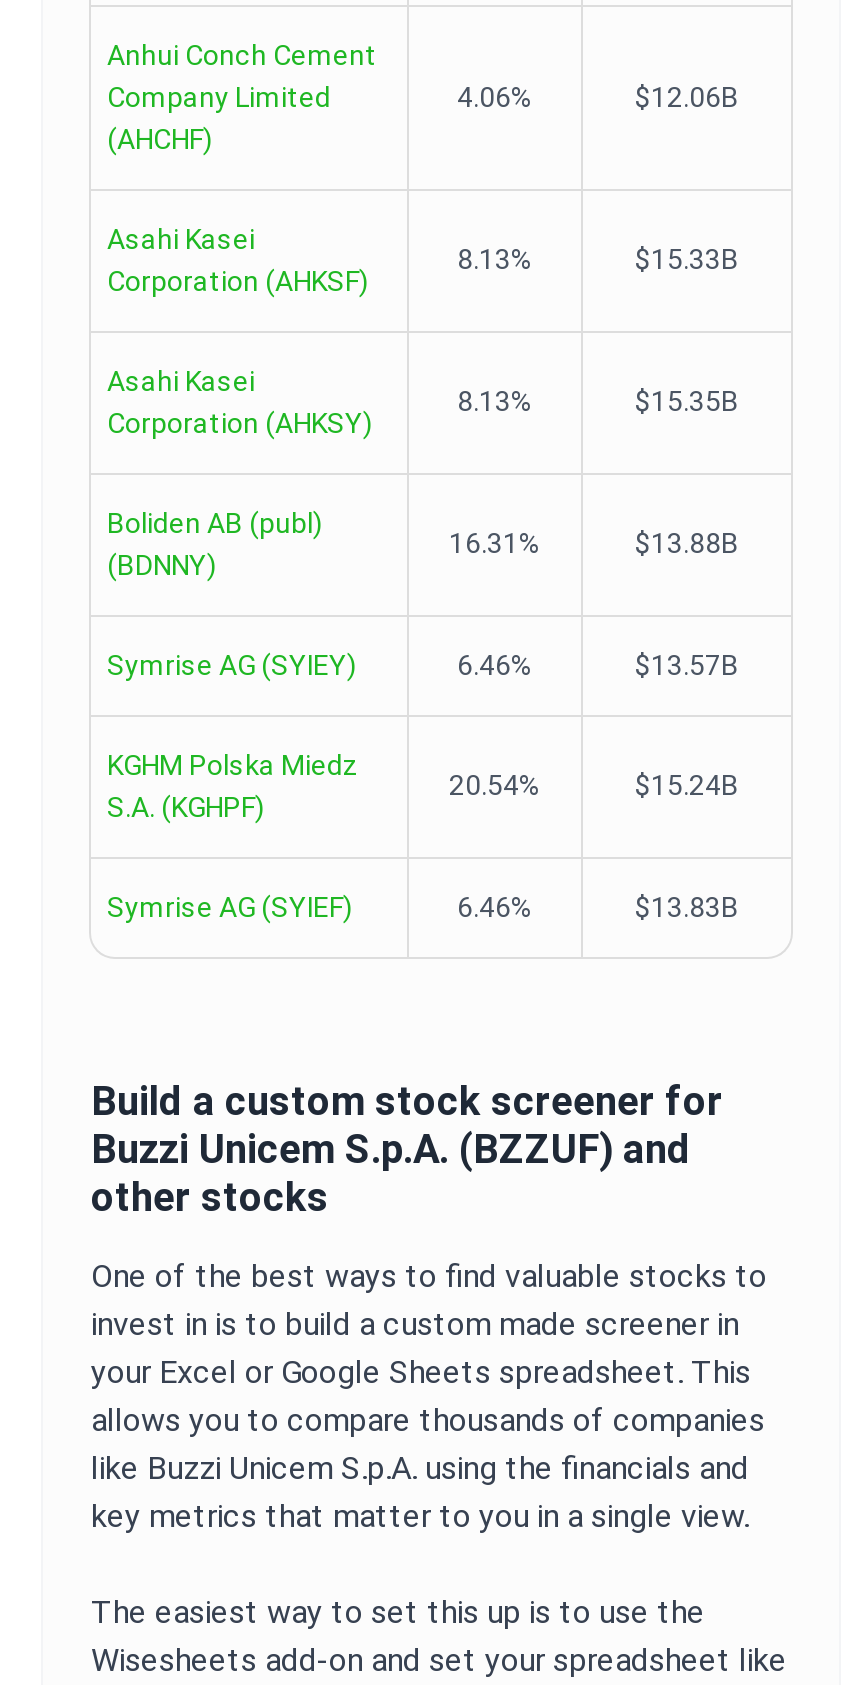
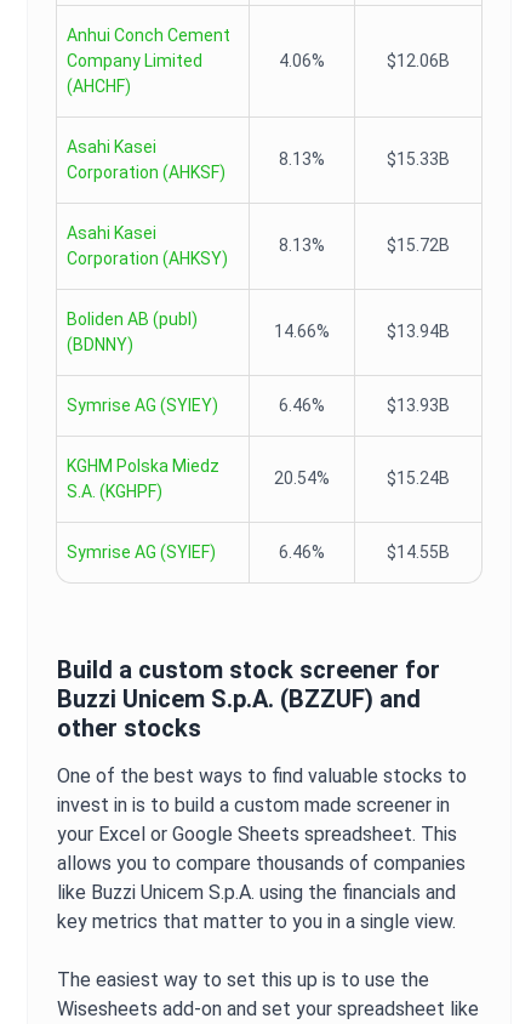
- $15.35B
+ $15.72B

- 16.31%
- $13.88B
+ 14.66%
+ $13.94B

- $13.57B
+ $13.93B

- $13.83B
+ $14.55B
